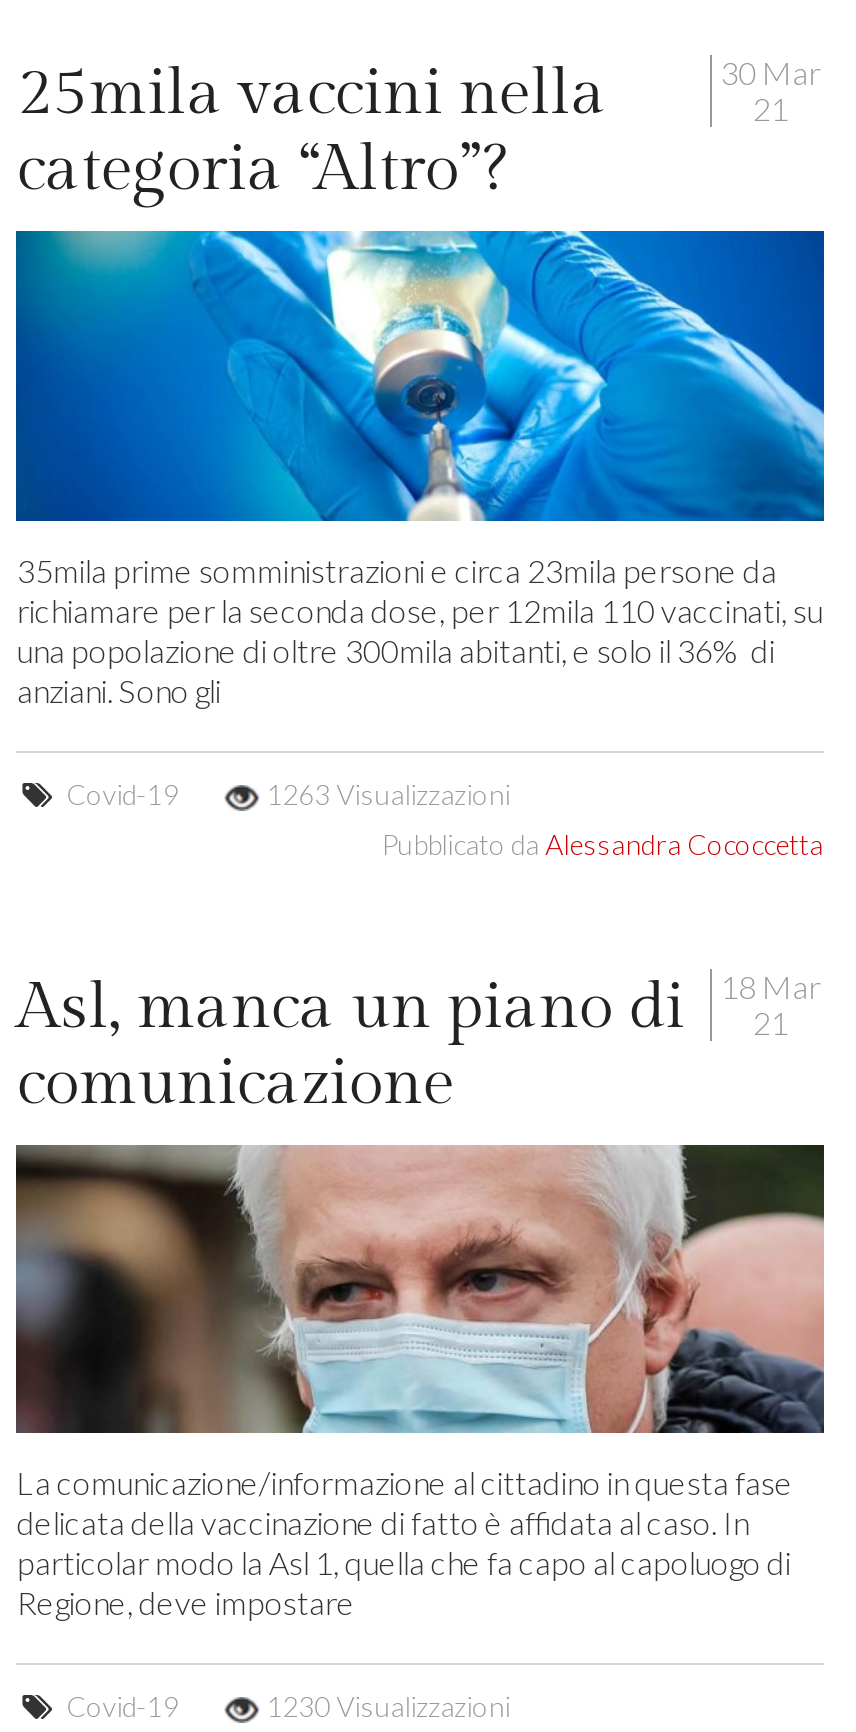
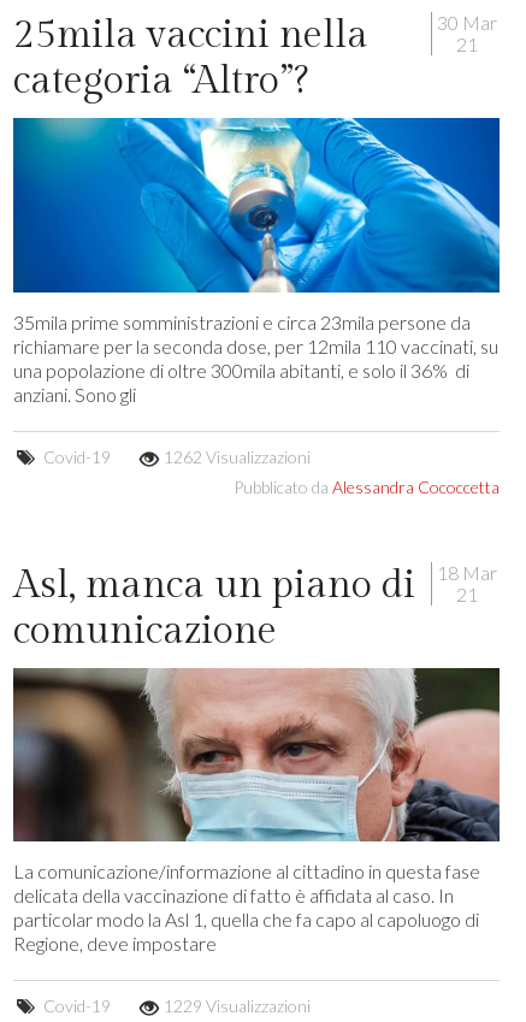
- 1263 Visualizzazioni
+ 1262 Visualizzazioni

- 1230 Visualizzazioni
+ 1229 Visualizzazioni
